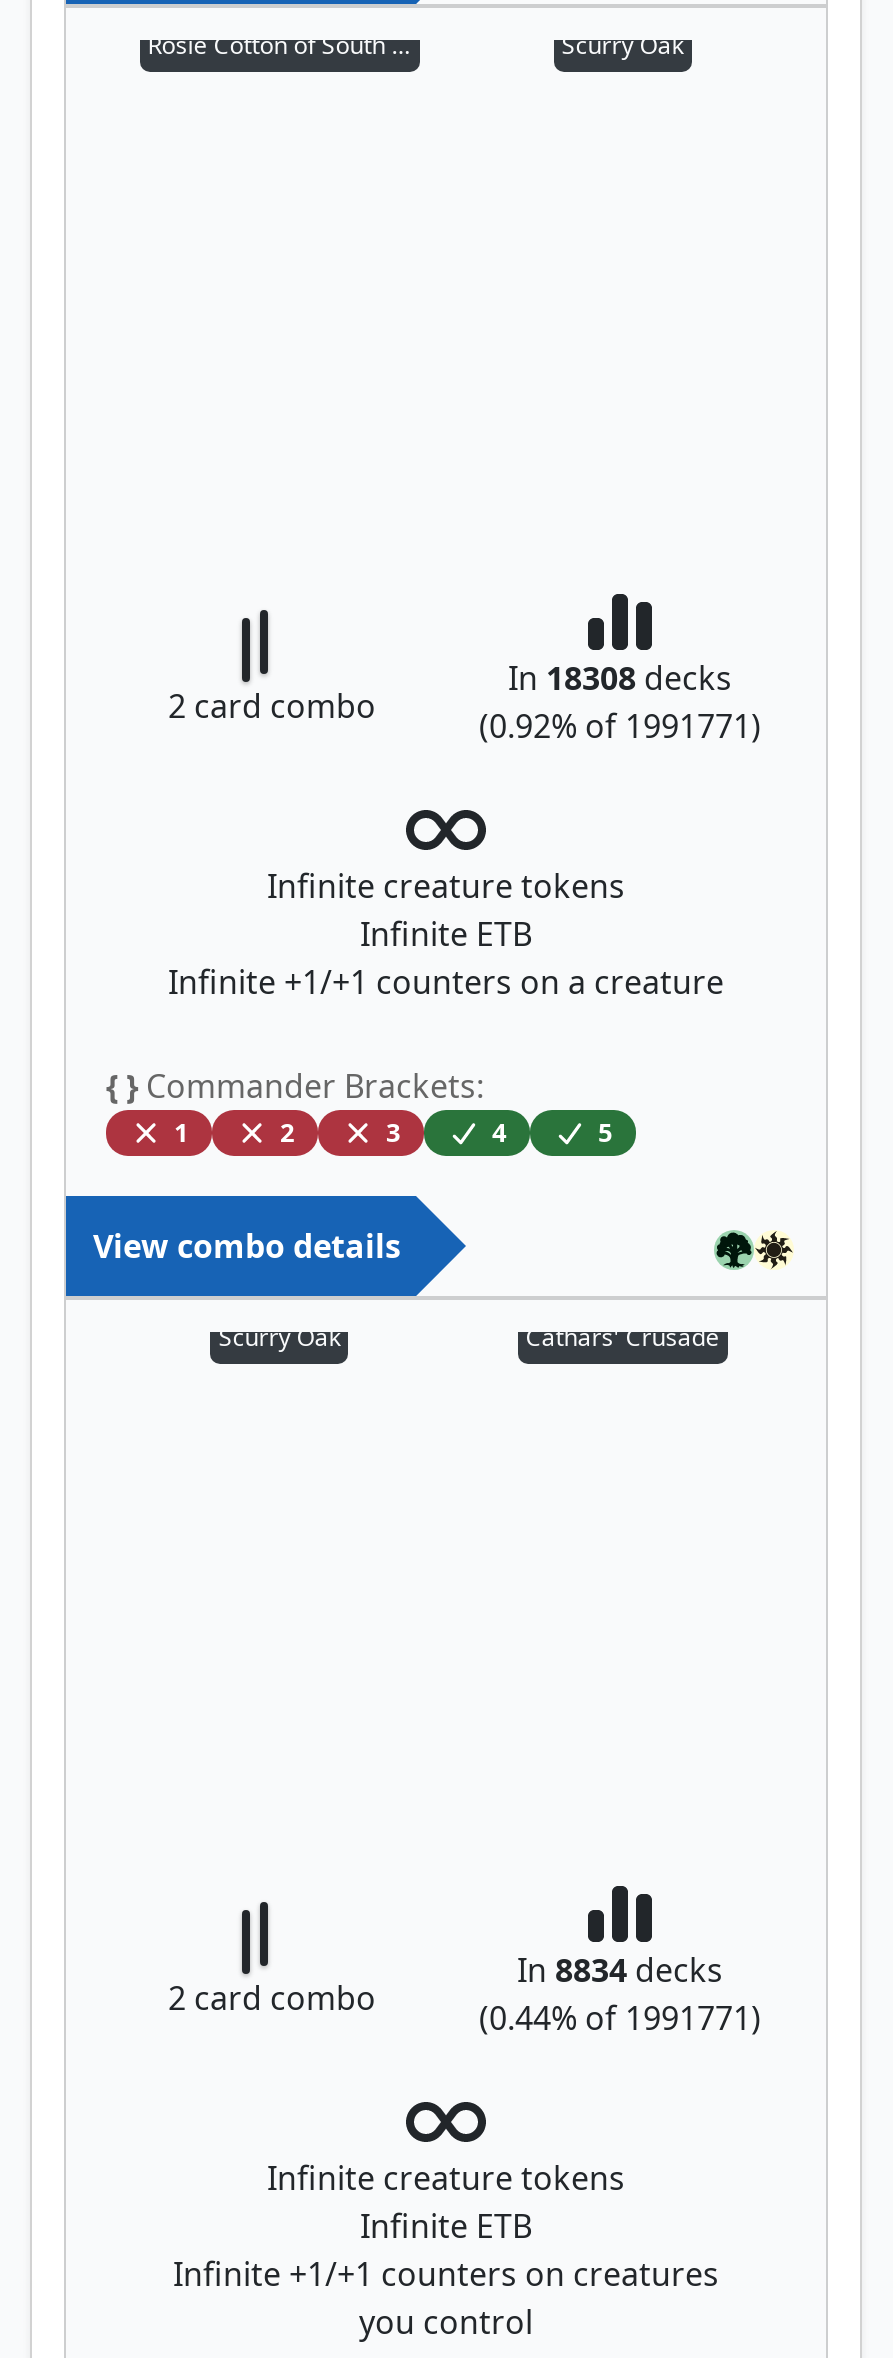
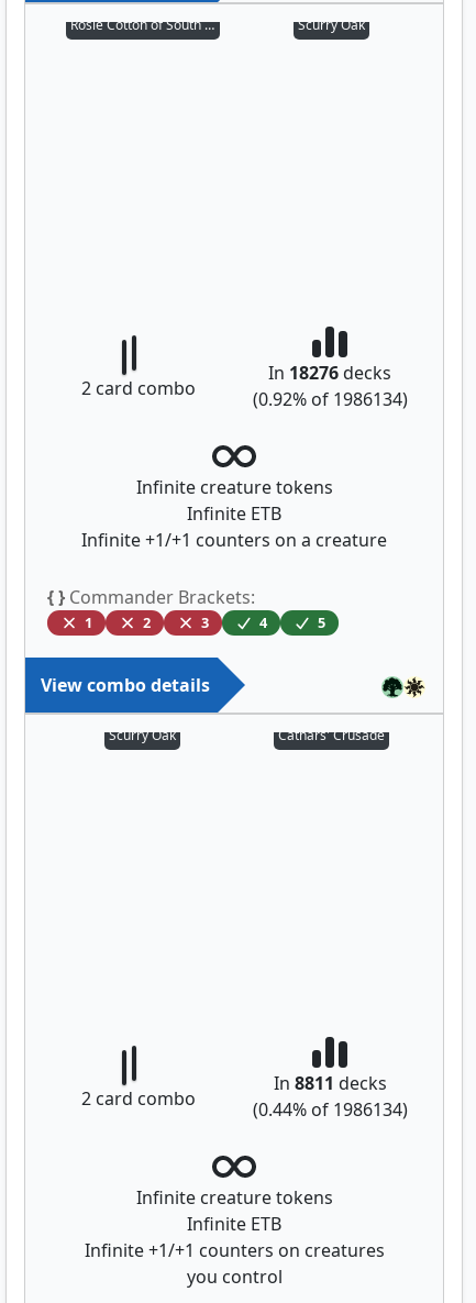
- In 18308 decks
+ In 18276 decks

- (0.92% of 1991771)
+ (0.92% of 1986134)

- In 8834 decks
+ In 8811 decks

- (0.44% of 1991771)
+ (0.44% of 1986134)
